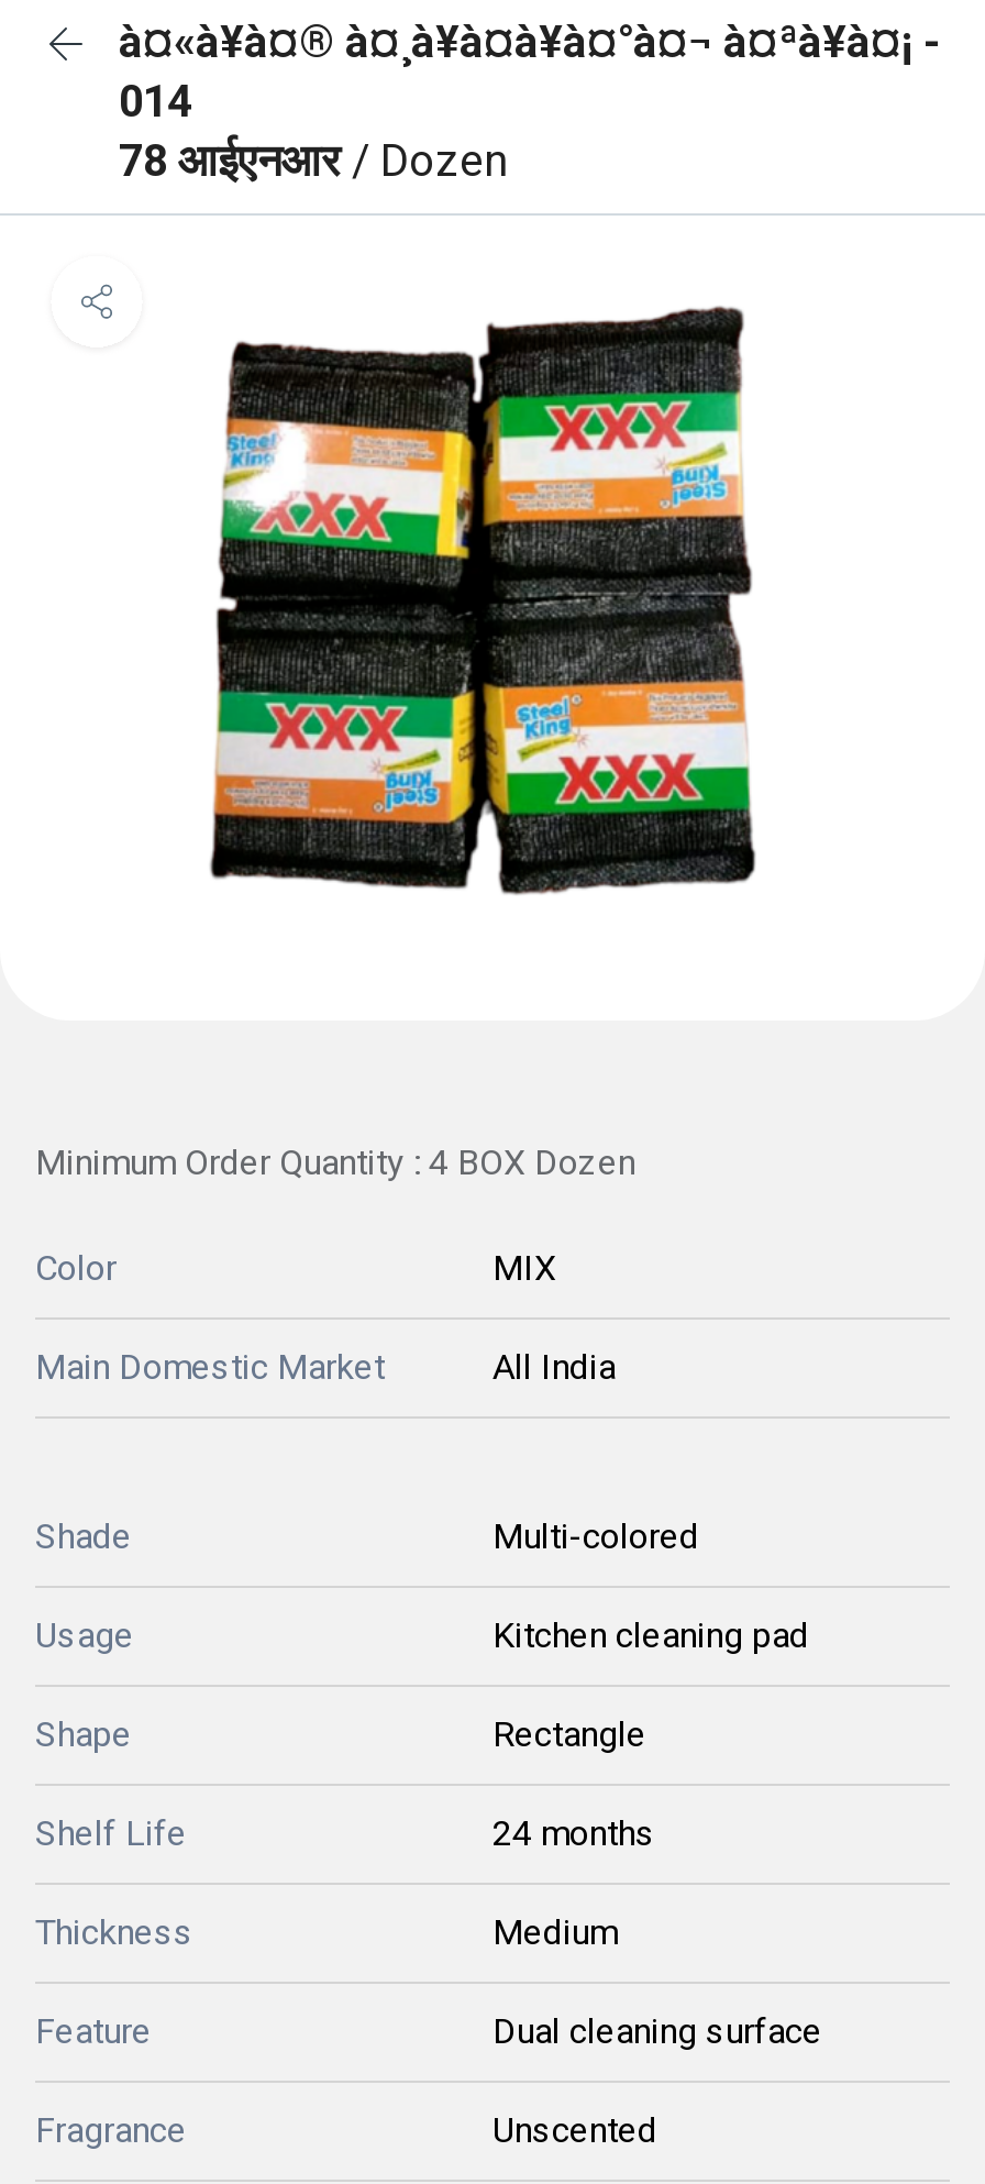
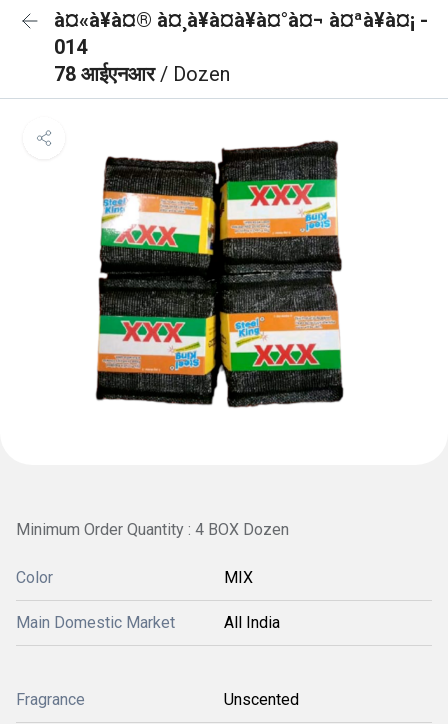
- Shade
- Multi-colored
- Usage
- Kitchen cleaning pad
- Shape
- Rectangle
- Shelf Life
- 24 months
- Thickness
- Medium
- Feature
- Dual cleaning surface
